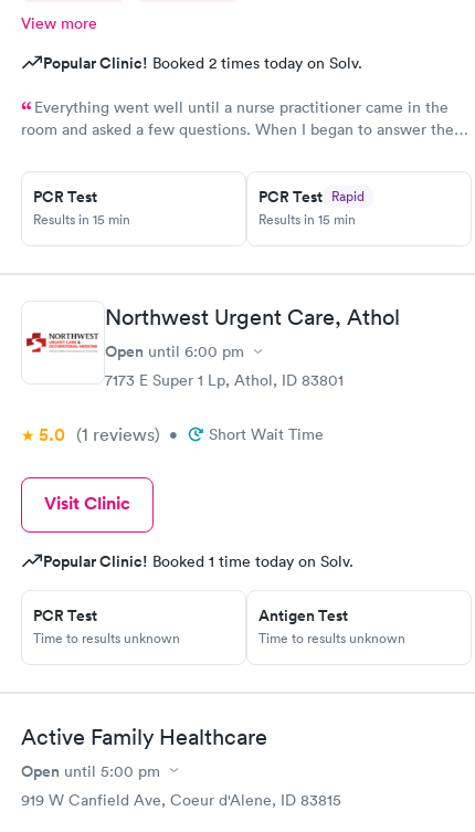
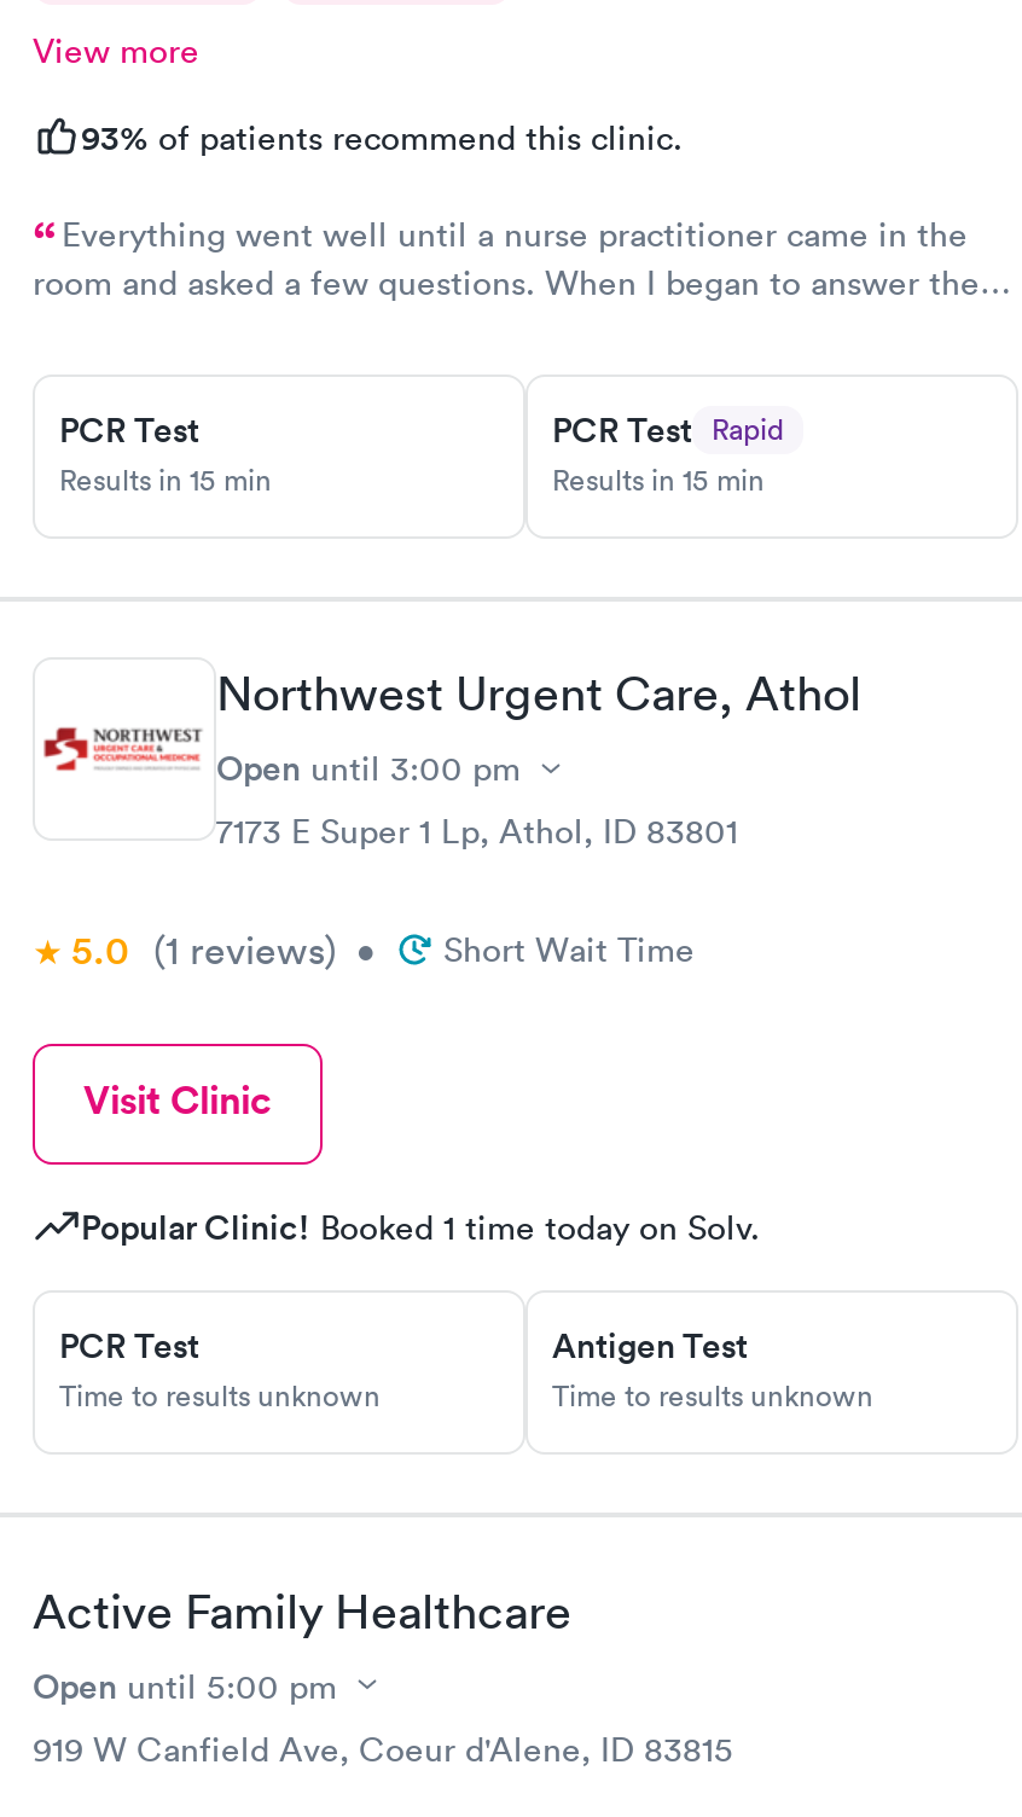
- Popular Clinic! Booked 2 times today on Solv.
+ 93% of patients recommend this clinic.

- Open until 6:00 pm
+ Open until 3:00 pm
